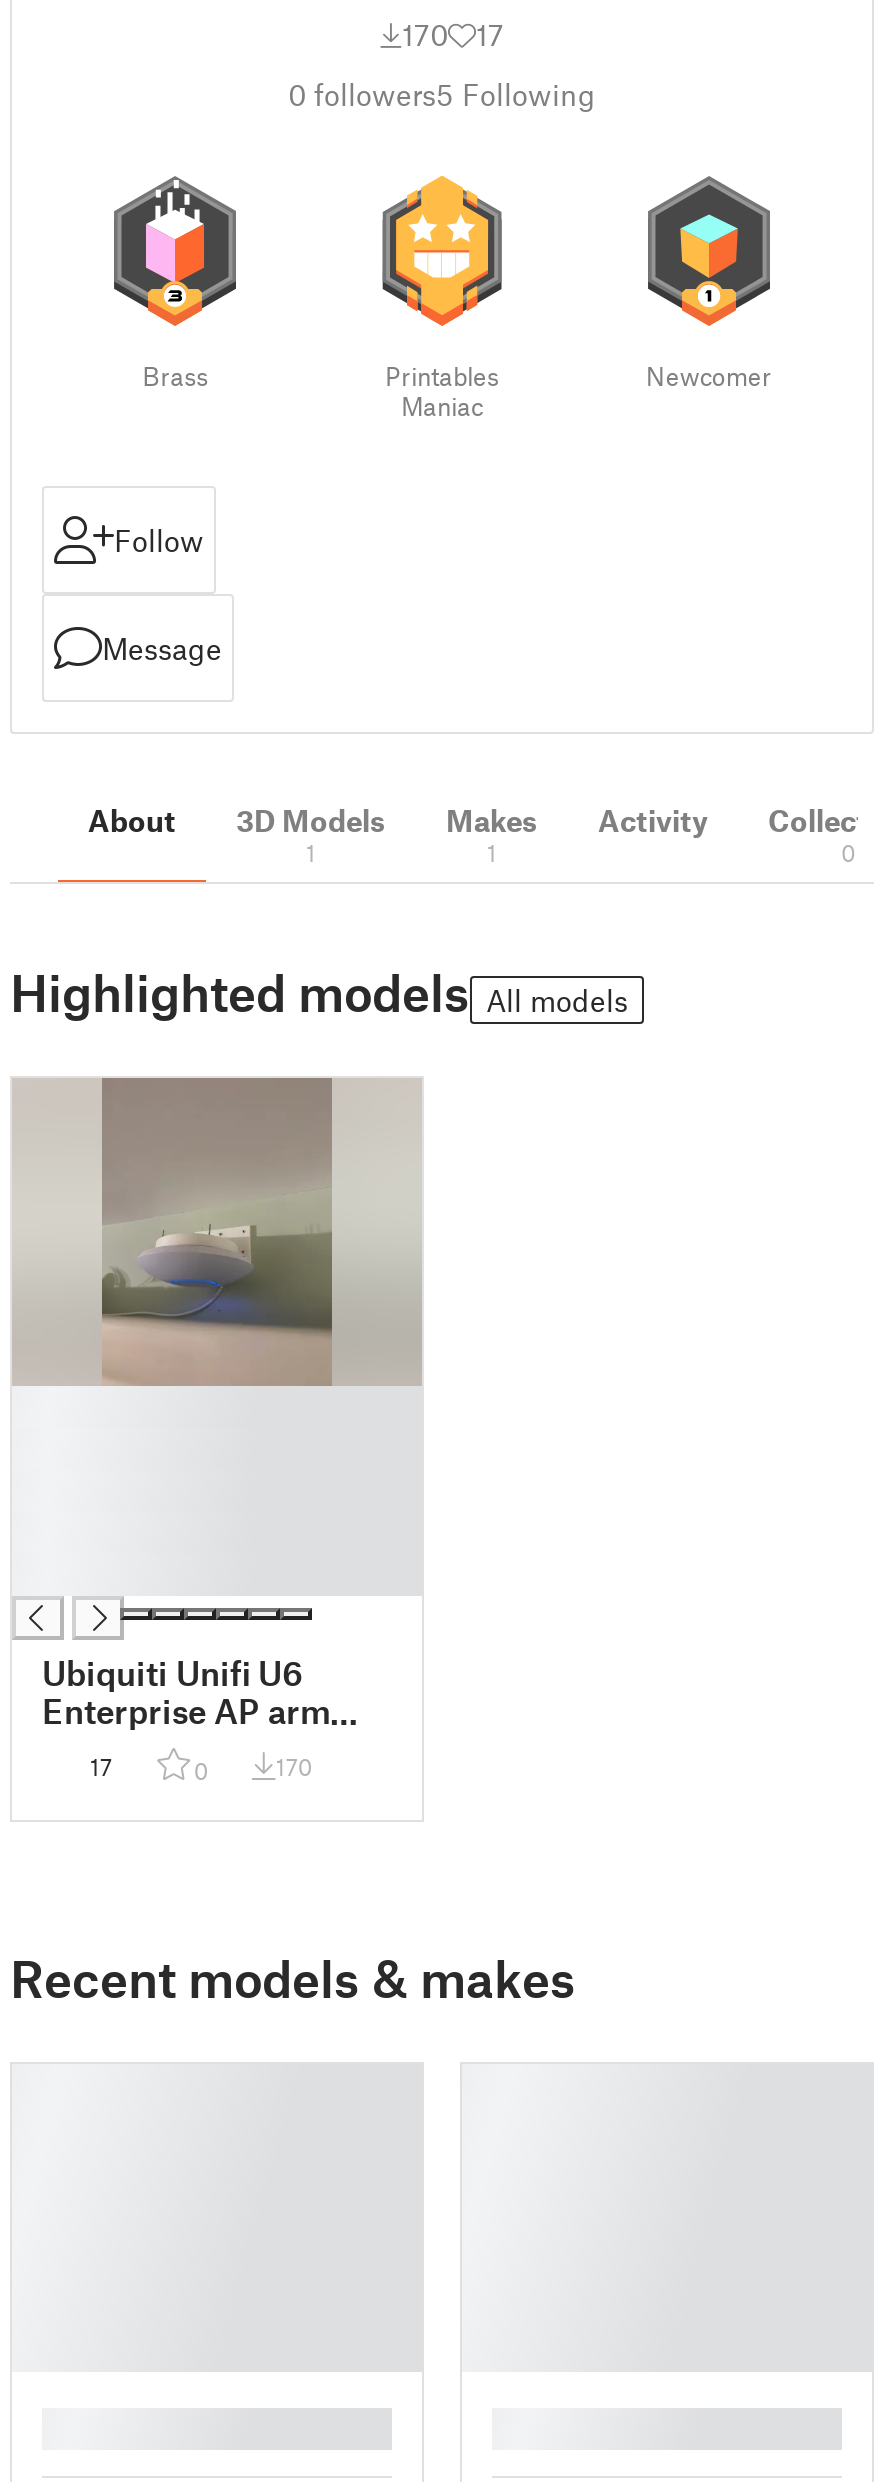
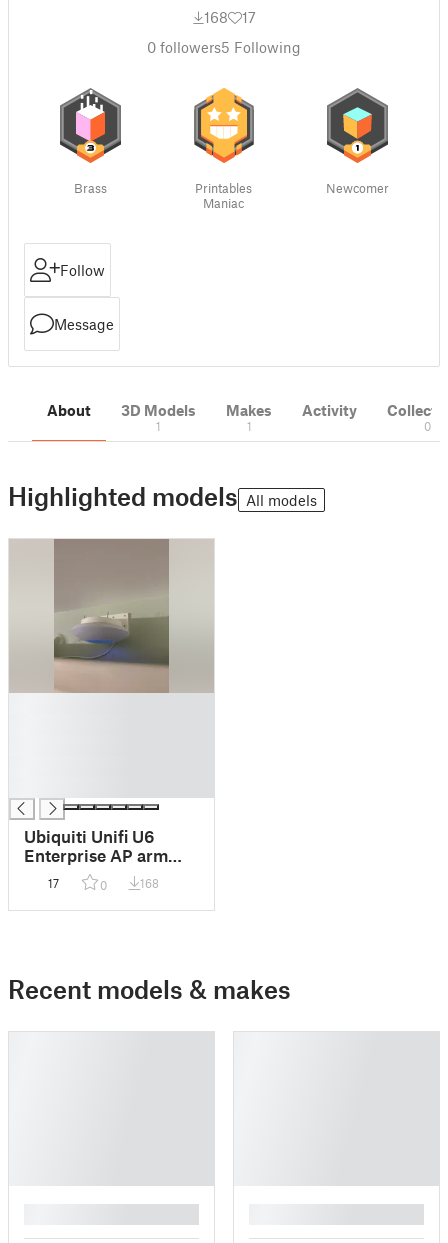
- 170 17
+ 168 17

- 170
+ 168
